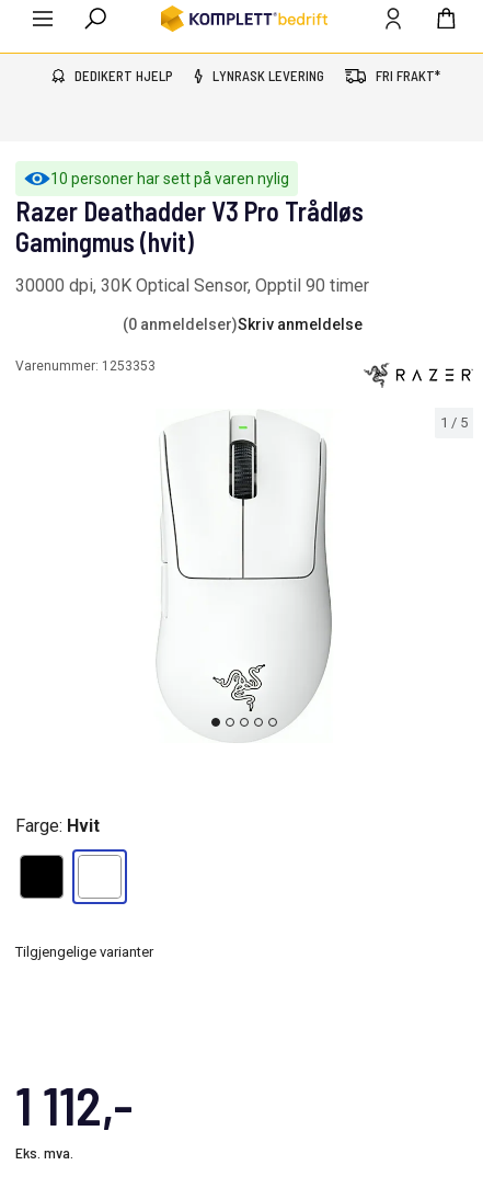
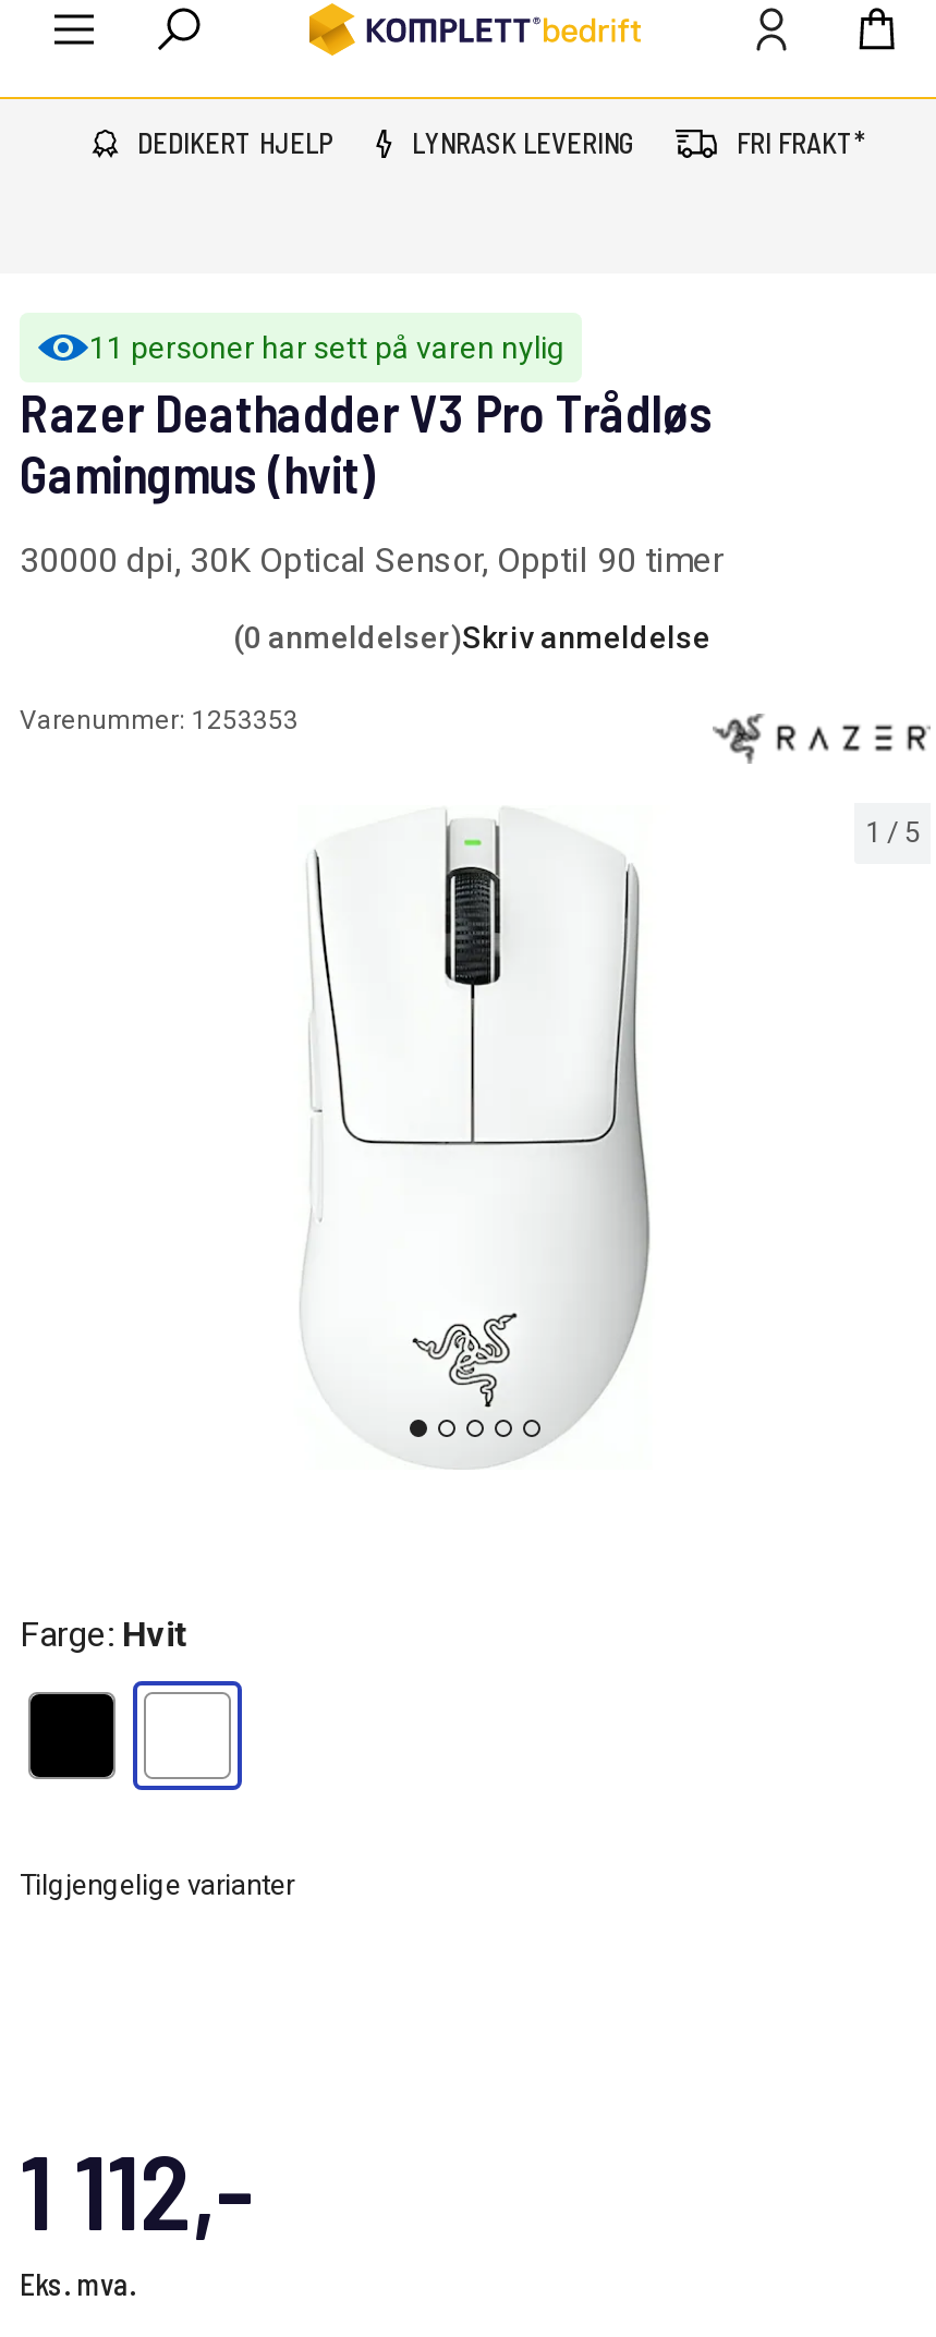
- 10 personer har sett på varen nylig
+ 11 personer har sett på varen nylig
